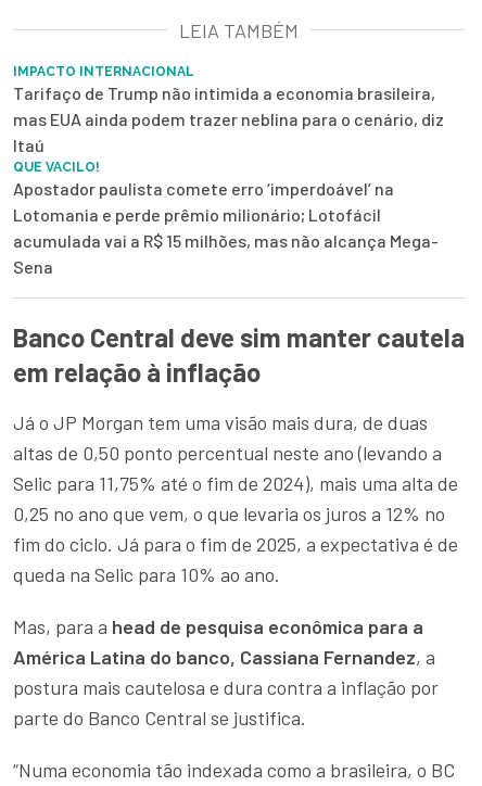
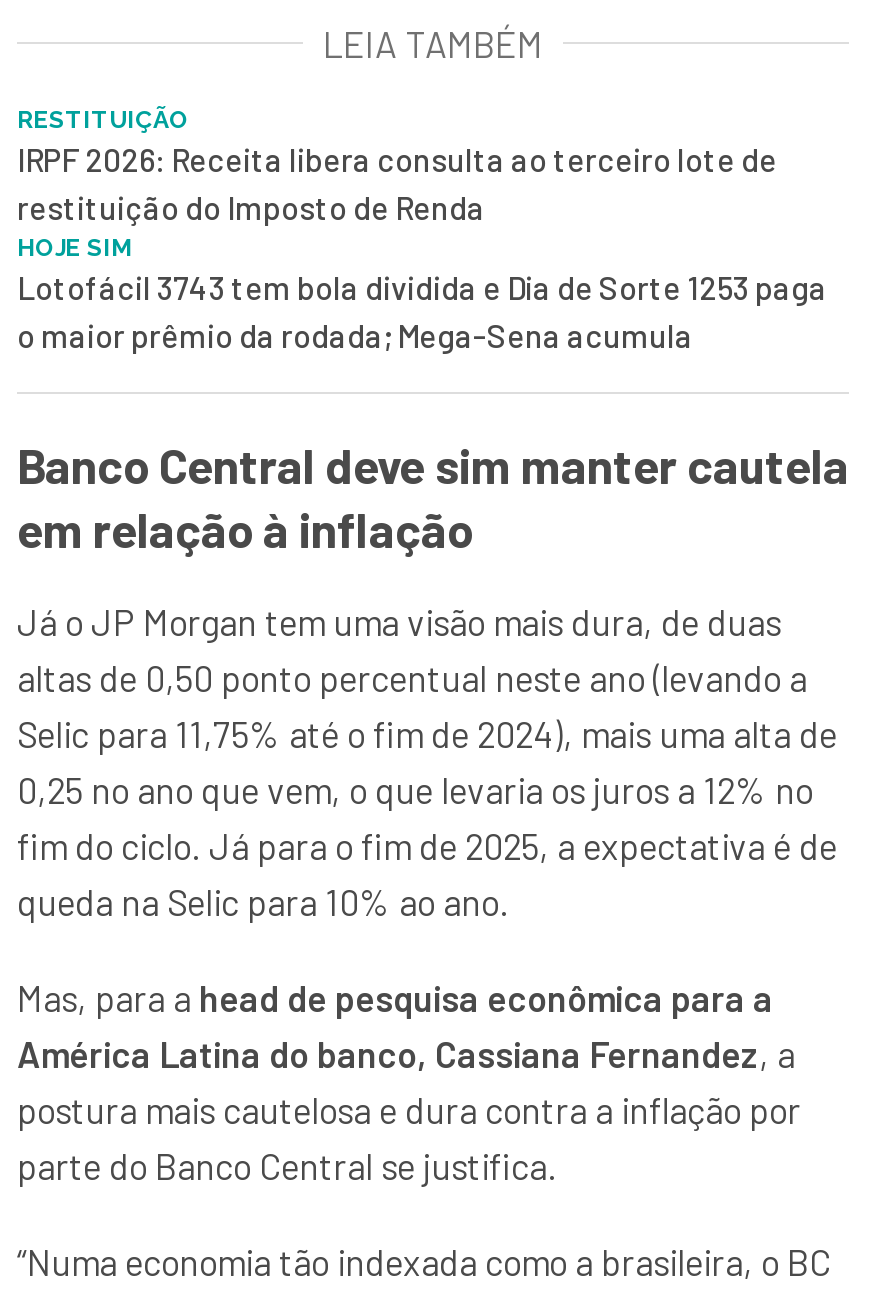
- IMPACTO INTERNACIONAL
- Tarifaço de Trump não intimida a economia brasileira,
- mas EUA ainda podem trazer neblina para o cenário, diz
- Itaú
- QUE VACILO!
- Apostador paulista comete erro ‘imperdoável’ na
- Lotomania e perde prêmio milionário; Lotofácil
- acumulada vai a R$ 15 milhões, mas não alcança Mega-
- Sena
+ RESTITUIÇÃO
+ IRPF 2026: Receita libera consulta ao terceiro lote de
+ restituição do Imposto de Renda
+ HOJE SIM
+ Lotofácil 3743 tem bola dividida e Dia de Sorte 1253 paga
+ o maior prêmio da rodada; Mega-Sena acumula
